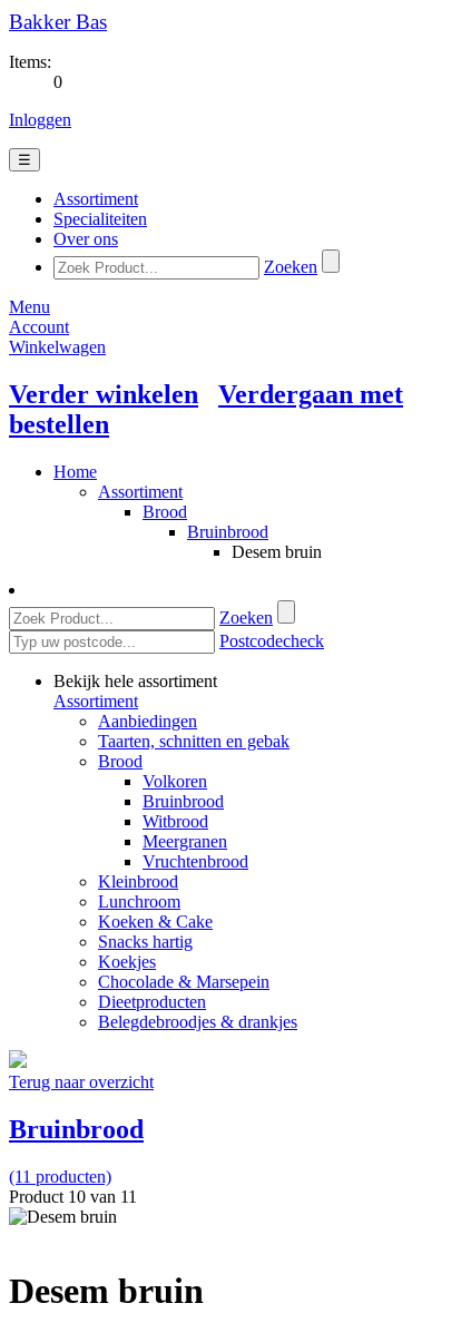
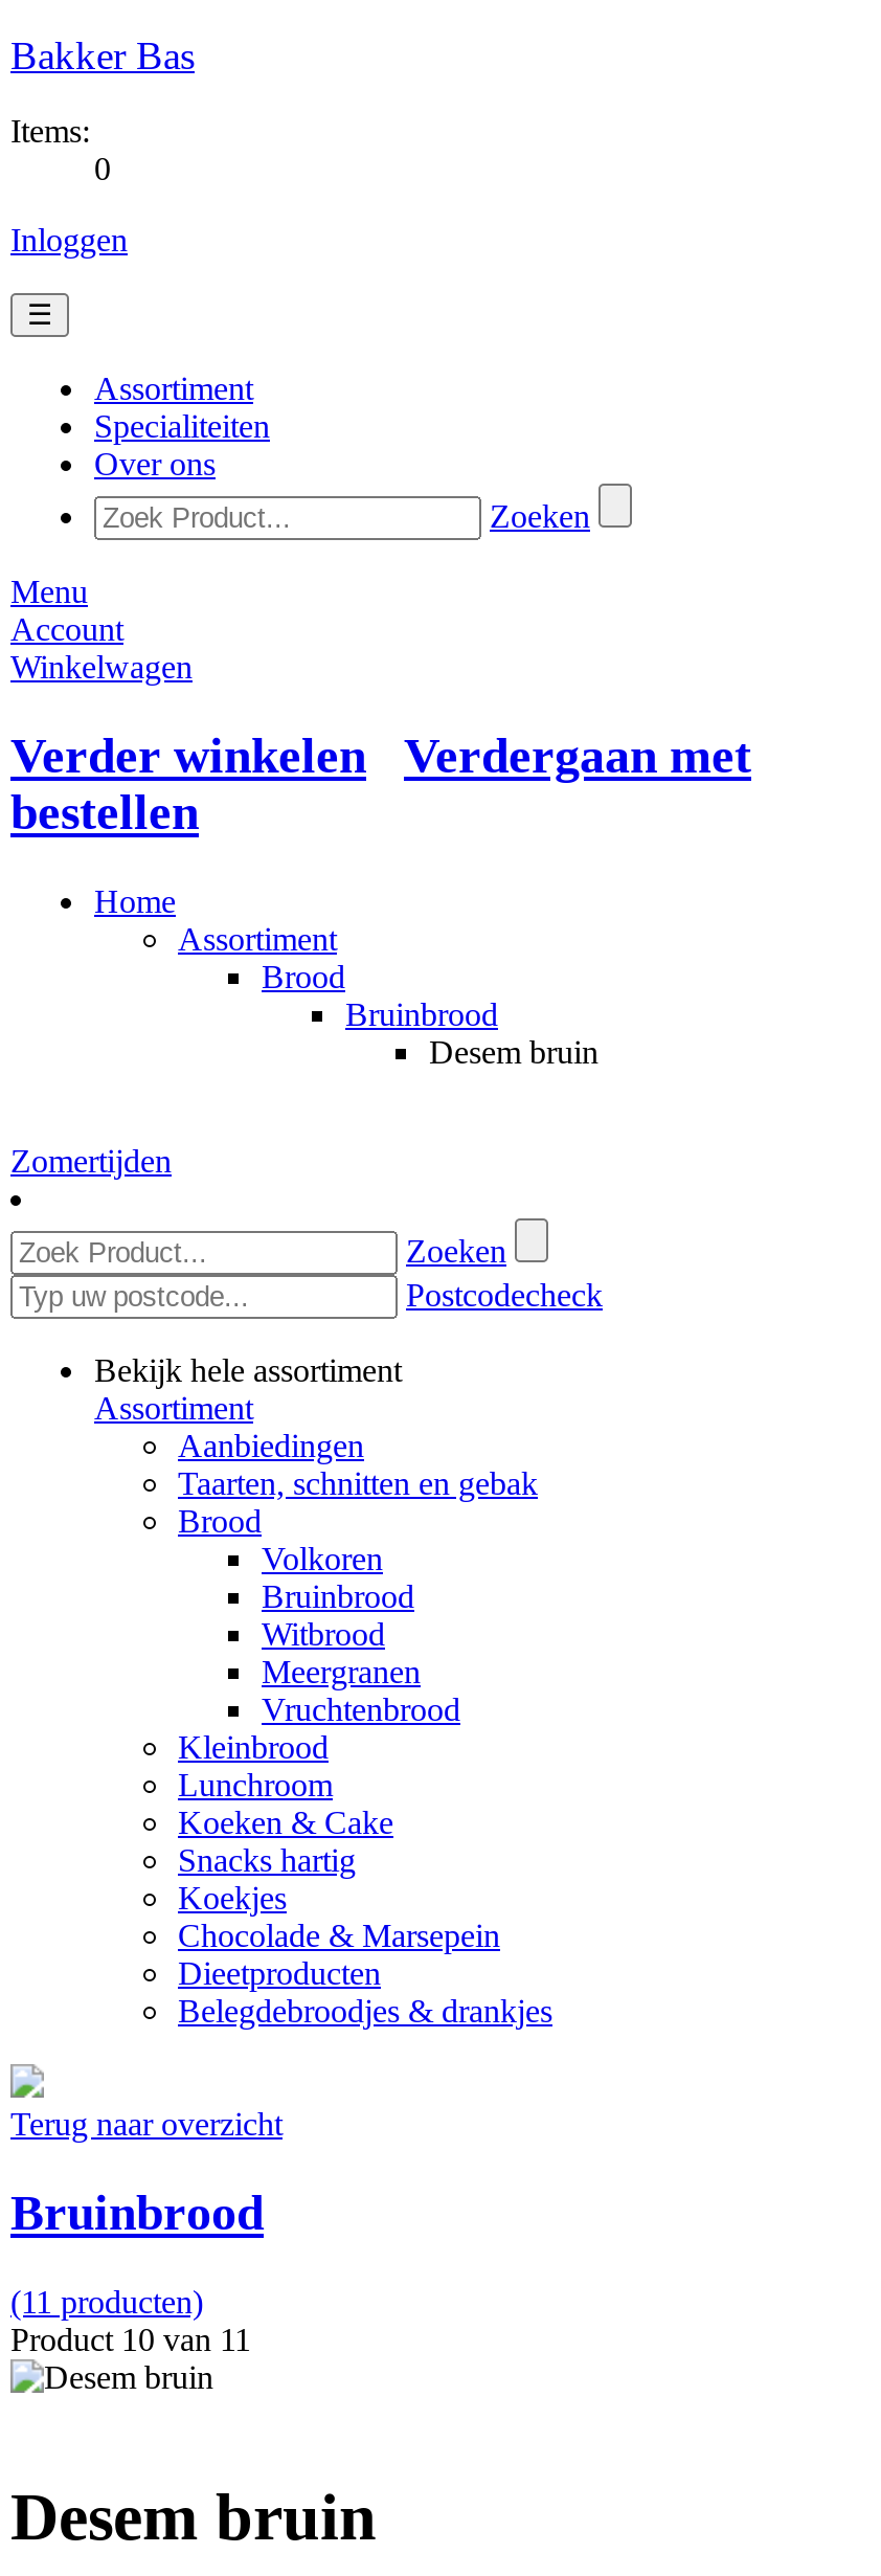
+ Zomertijden
